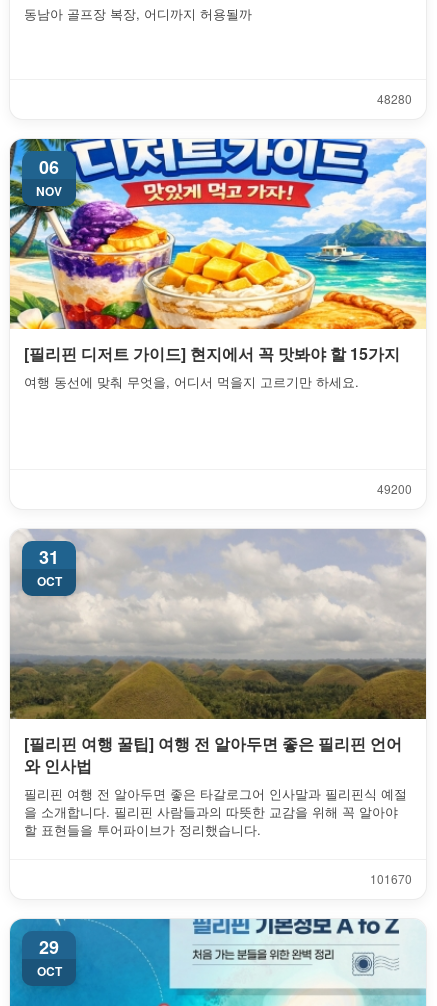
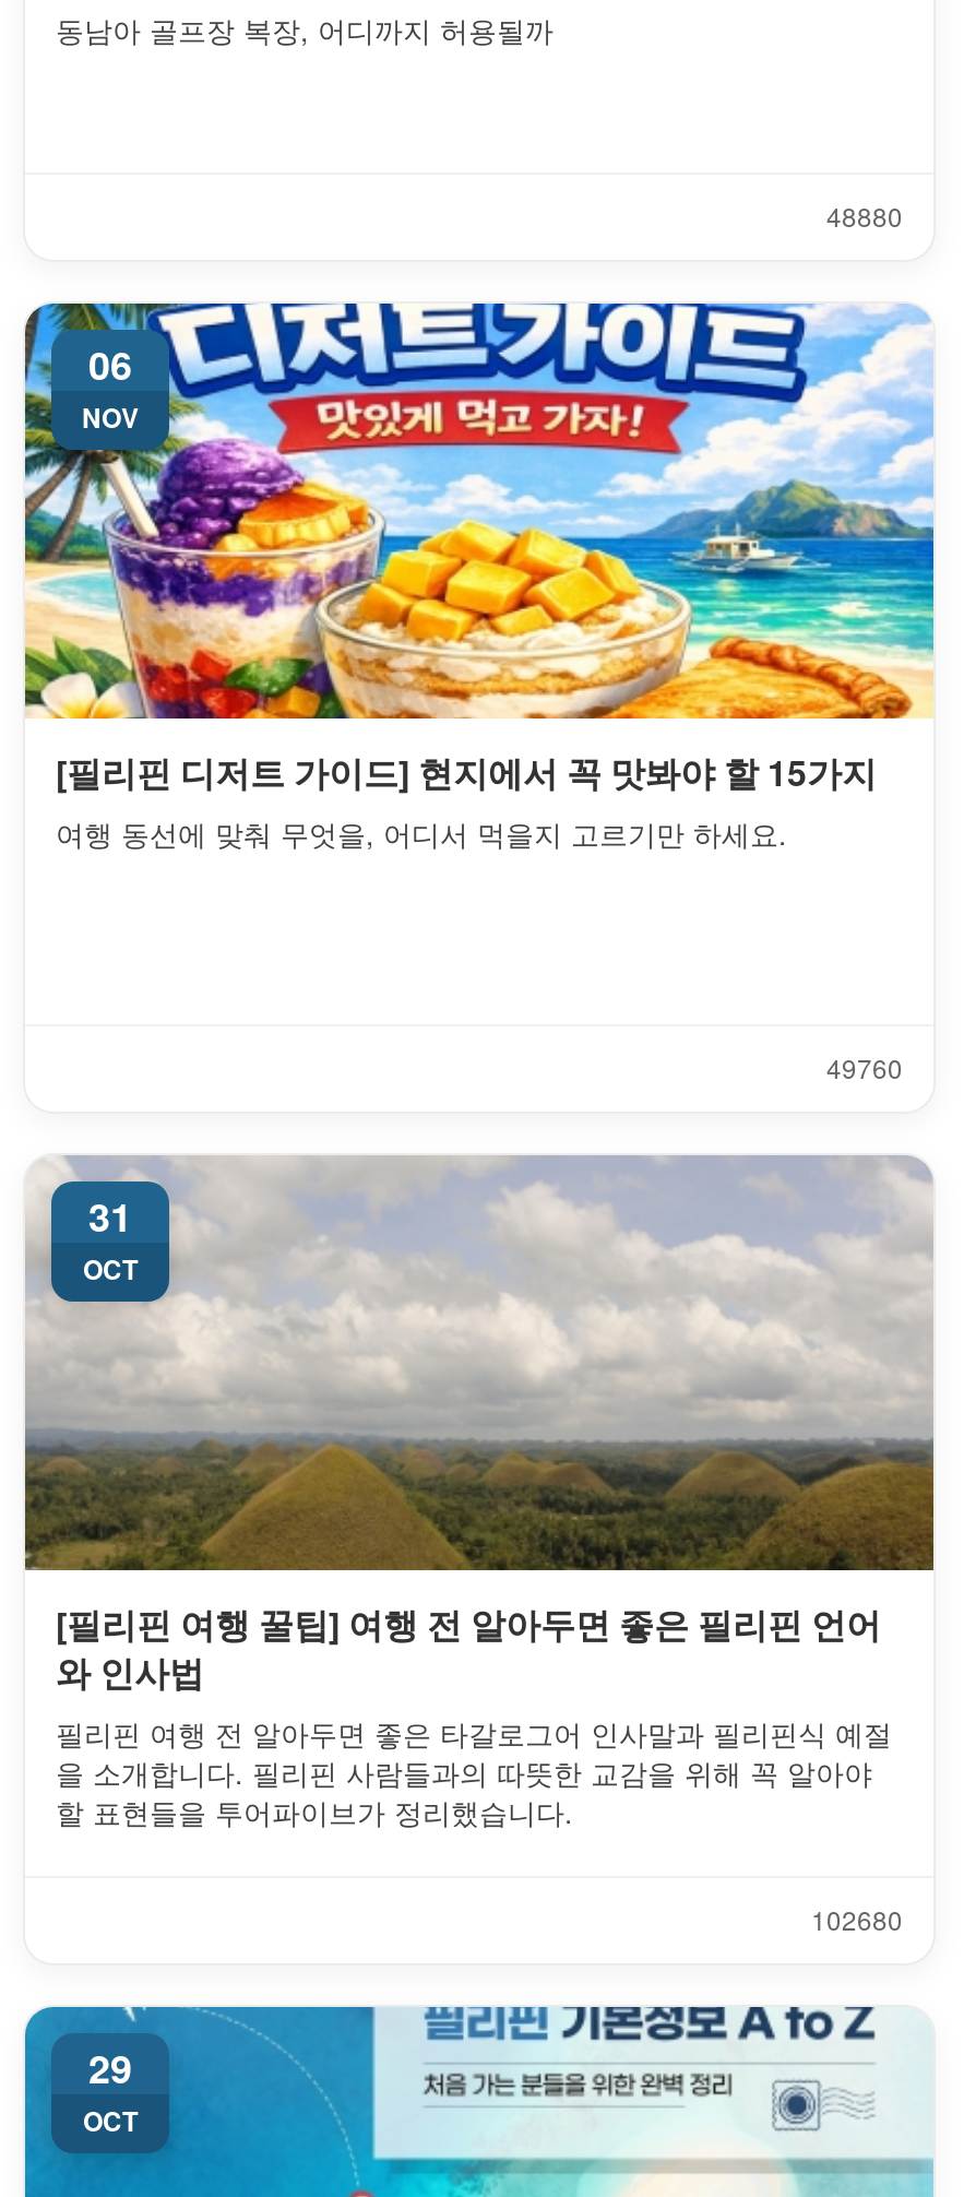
- 48280
+ 48880

- 49200
+ 49760

- 101670
+ 102680
